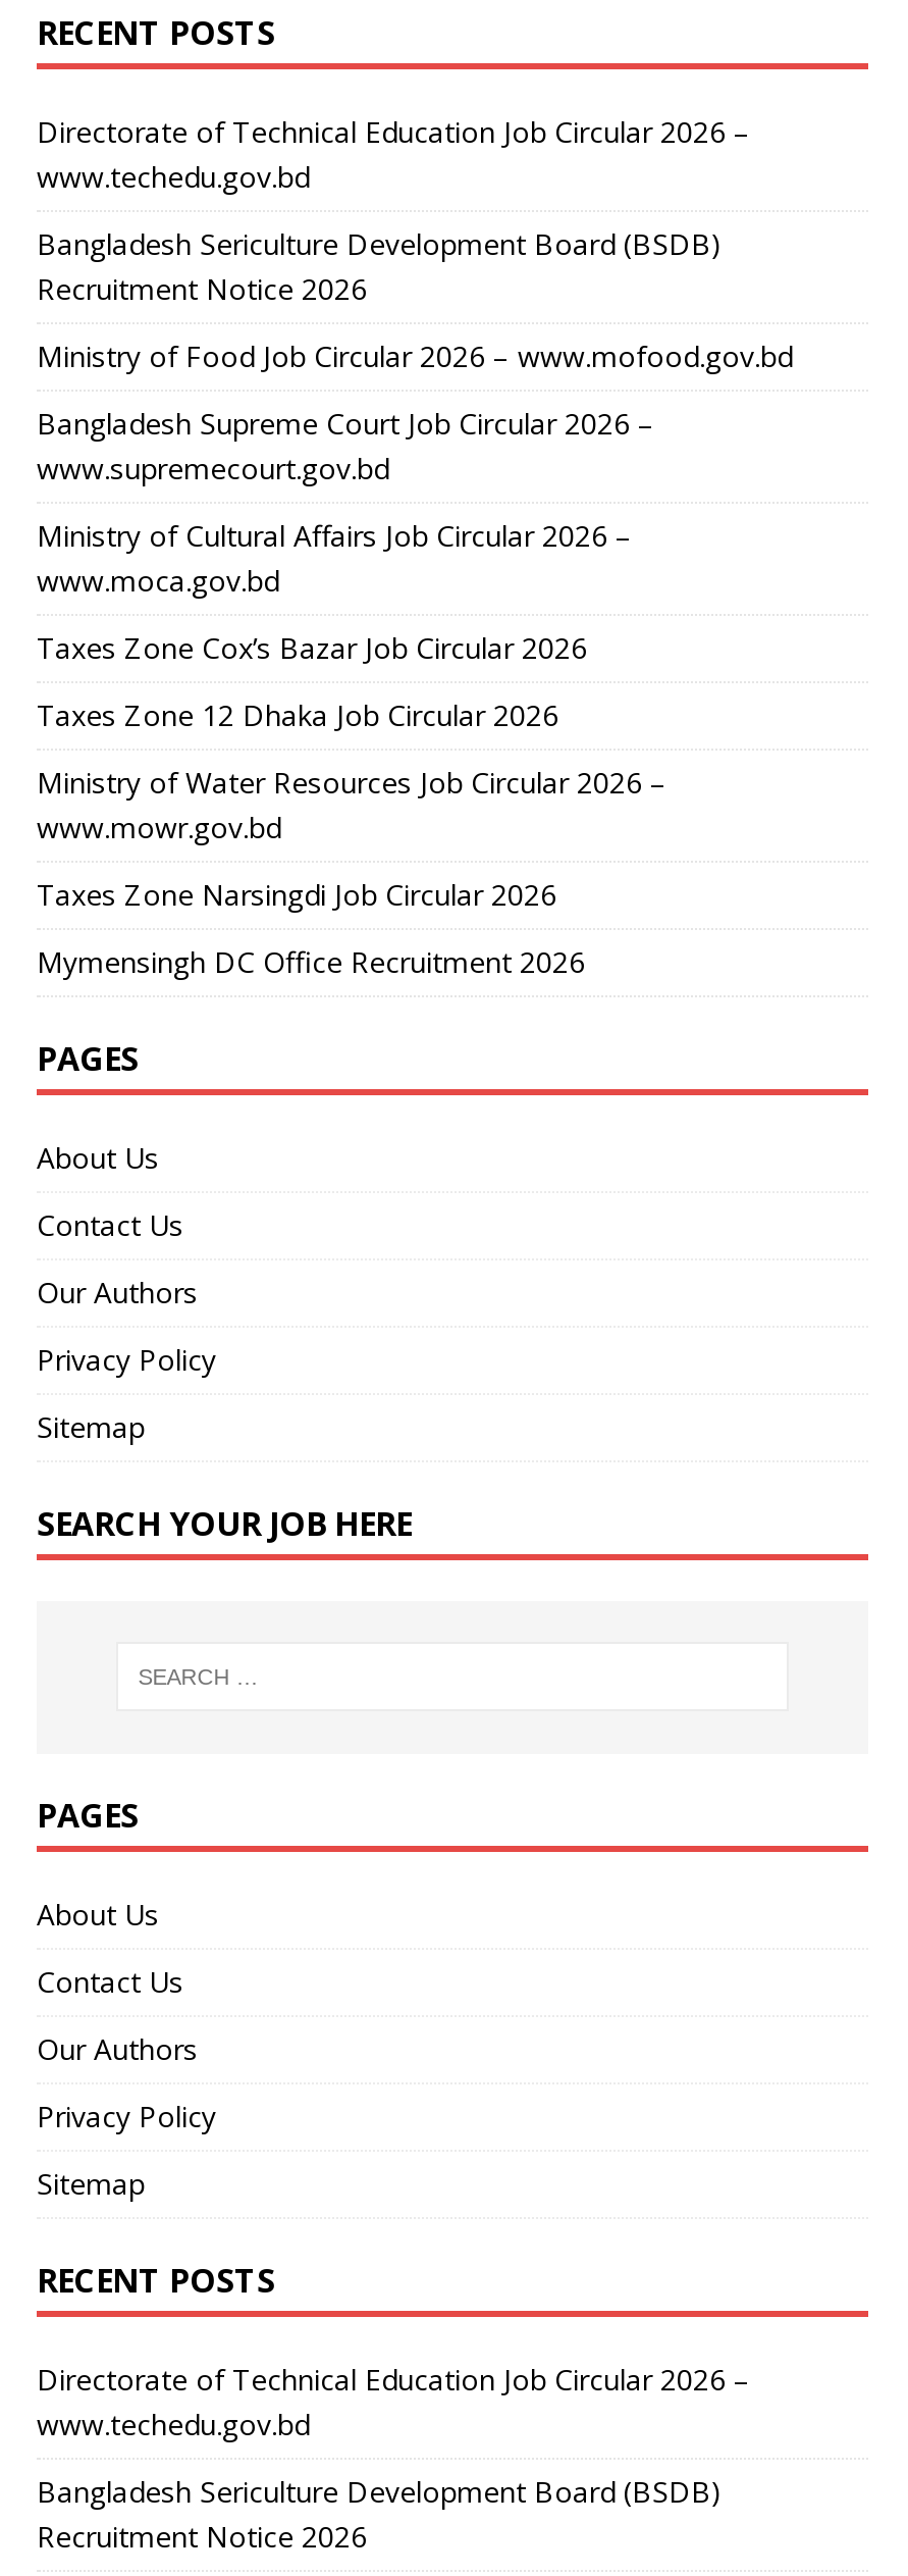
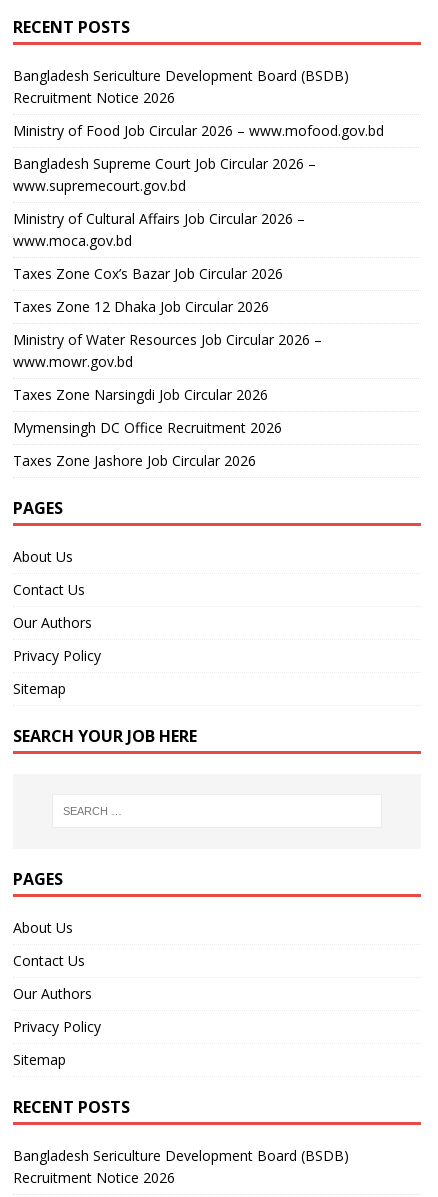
- Directorate of Technical Education Job Circular 2026 –
- www.techedu.gov.bd

+ Taxes Zone Jashore Job Circular 2026

- Directorate of Technical Education Job Circular 2026 –
- www.techedu.gov.bd
